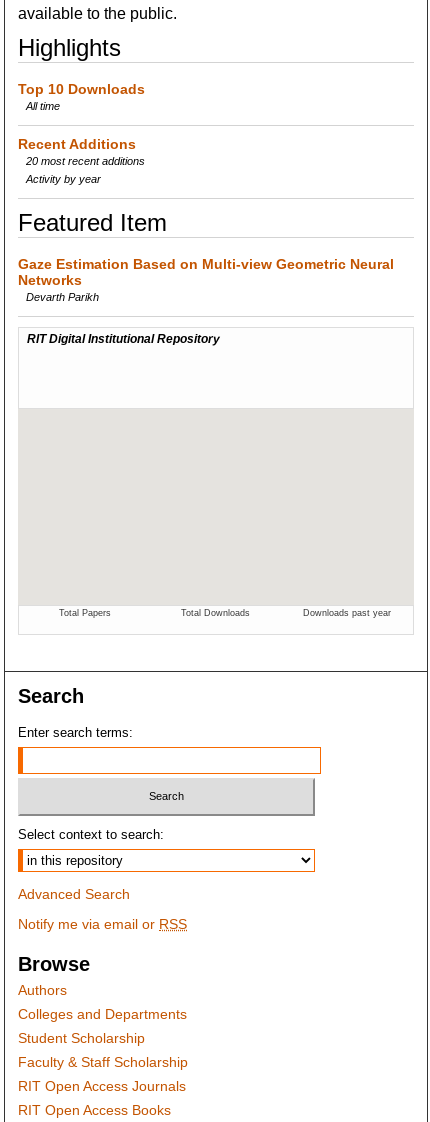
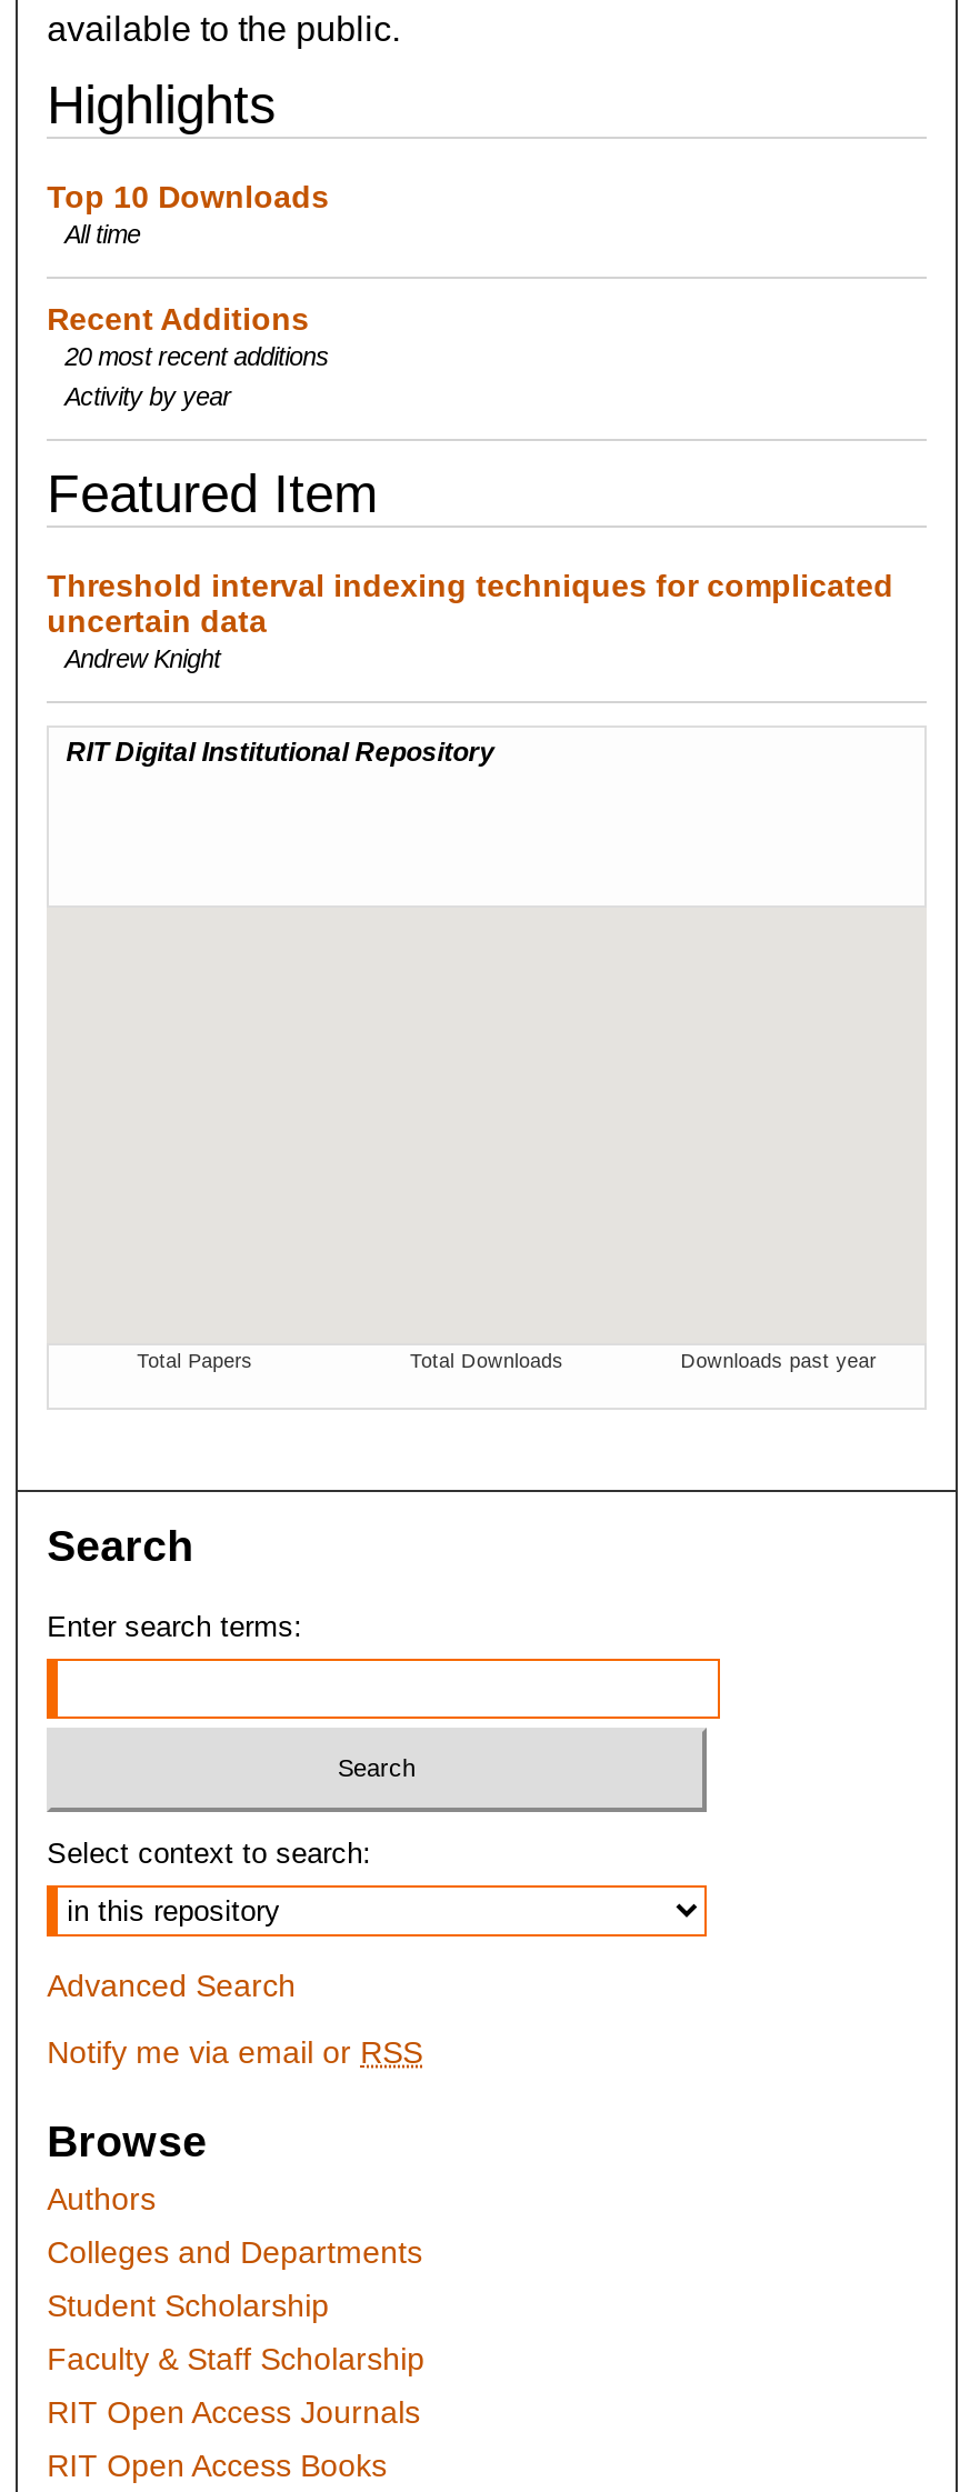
- Gaze Estimation Based on Multi-view Geometric Neural
- Networks
- Devarth Parikh
+ Threshold interval indexing techniques for complicated
+ uncertain data
+ Andrew Knight
